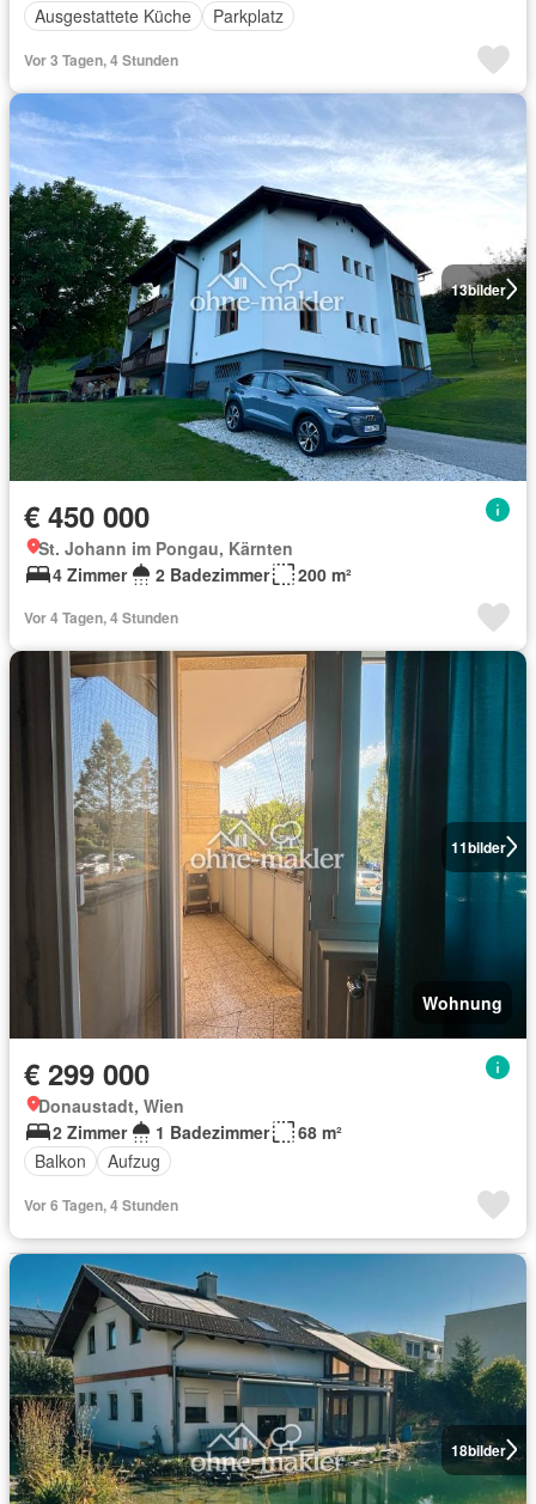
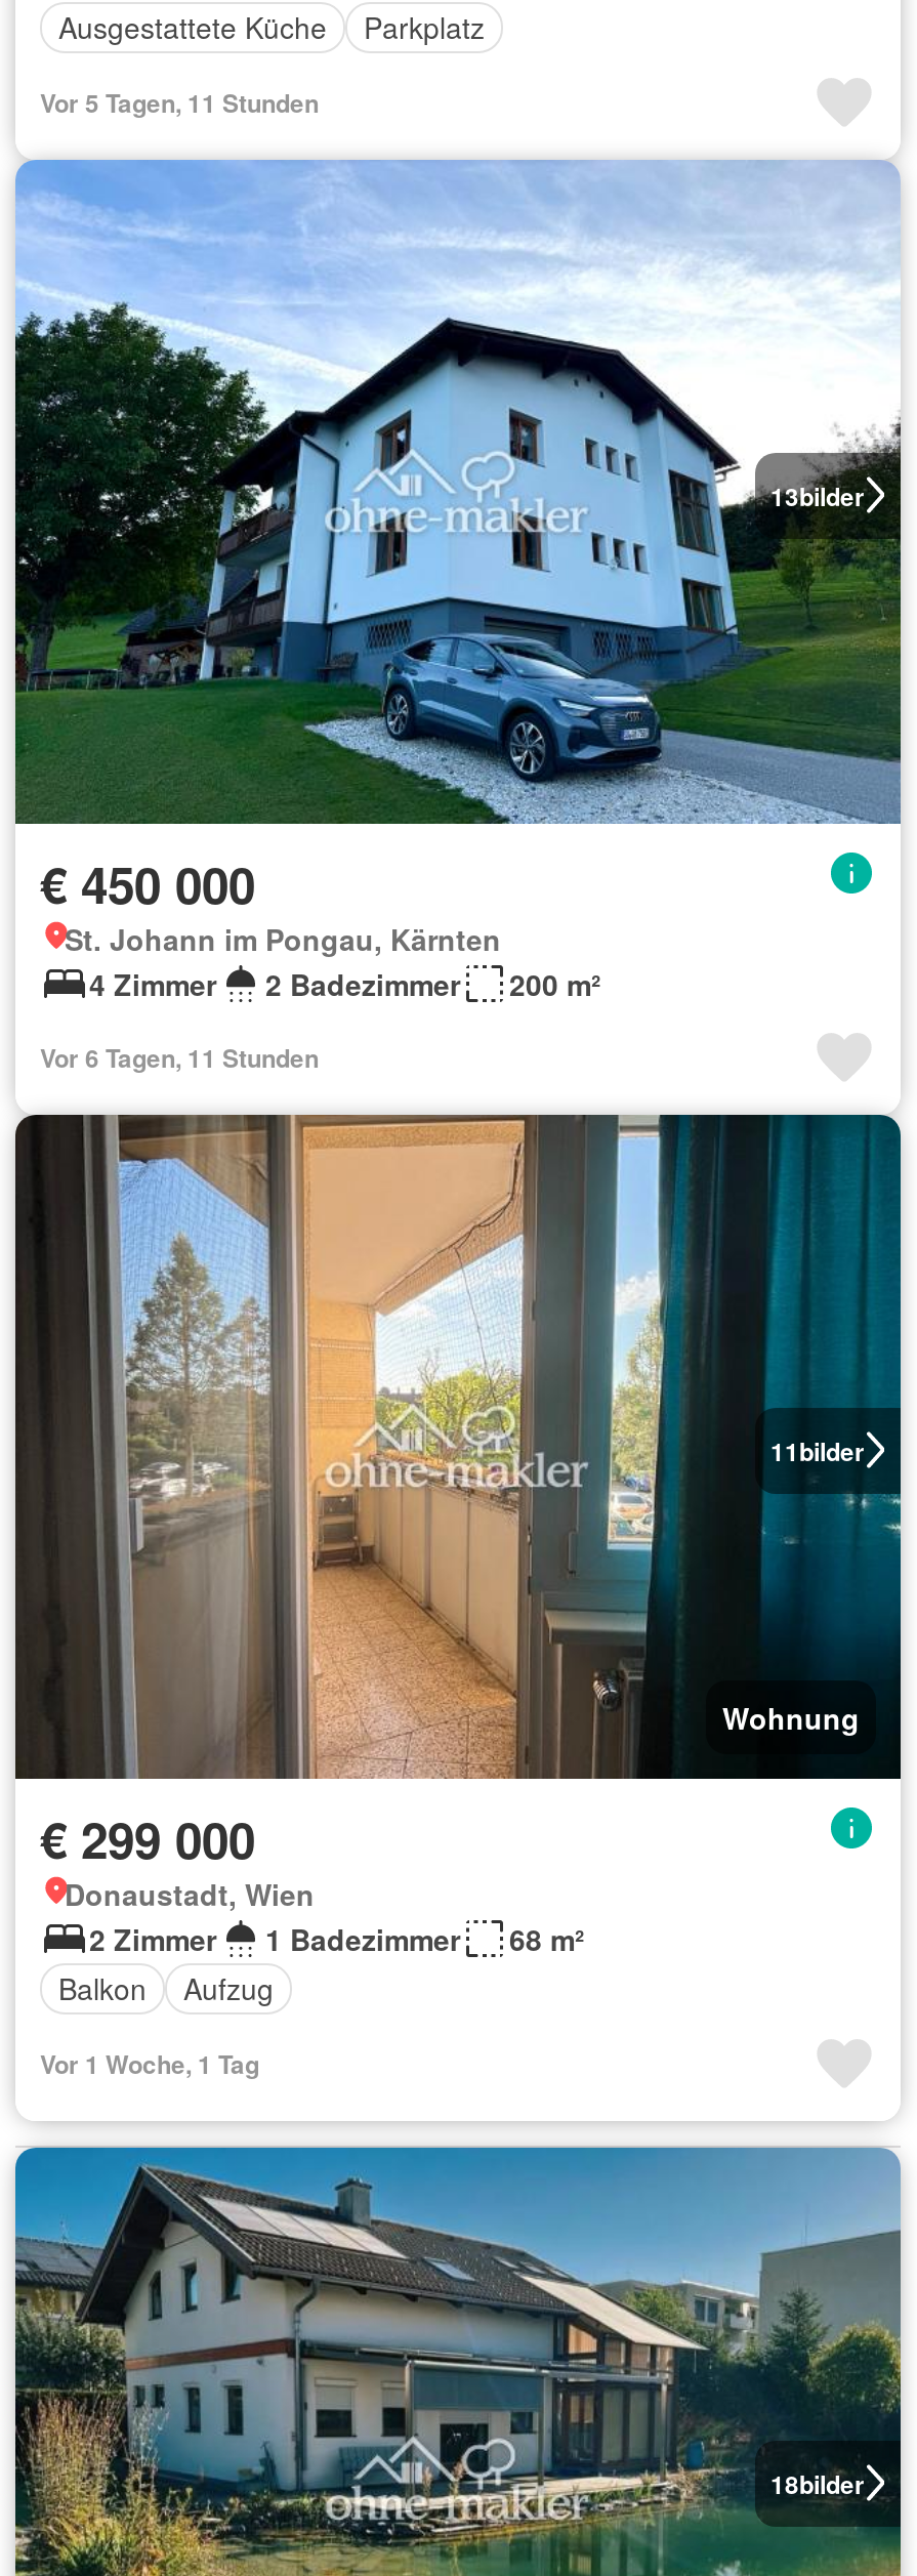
- Vor 3 Tagen, 4 Stunden
+ Vor 5 Tagen, 11 Stunden

- Vor 4 Tagen, 4 Stunden
+ Vor 6 Tagen, 11 Stunden

- Vor 6 Tagen, 4 Stunden
+ Vor 1 Woche, 1 Tag
